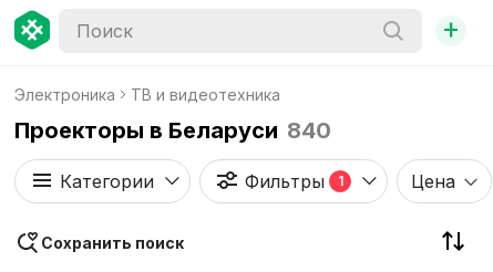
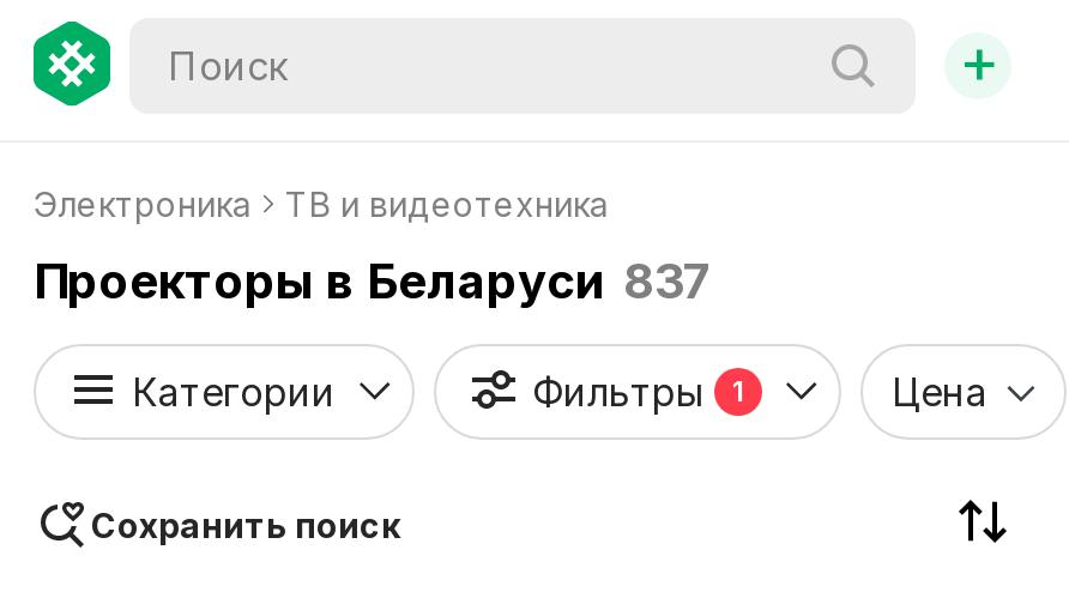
- Проекторы в Беларуси 840
+ Проекторы в Беларуси 837
